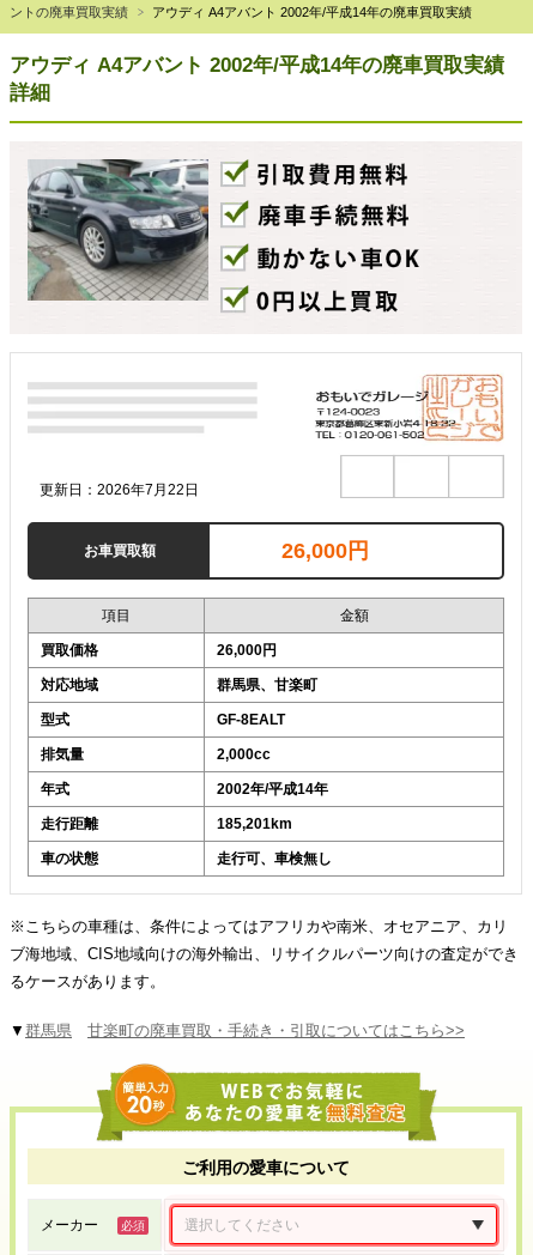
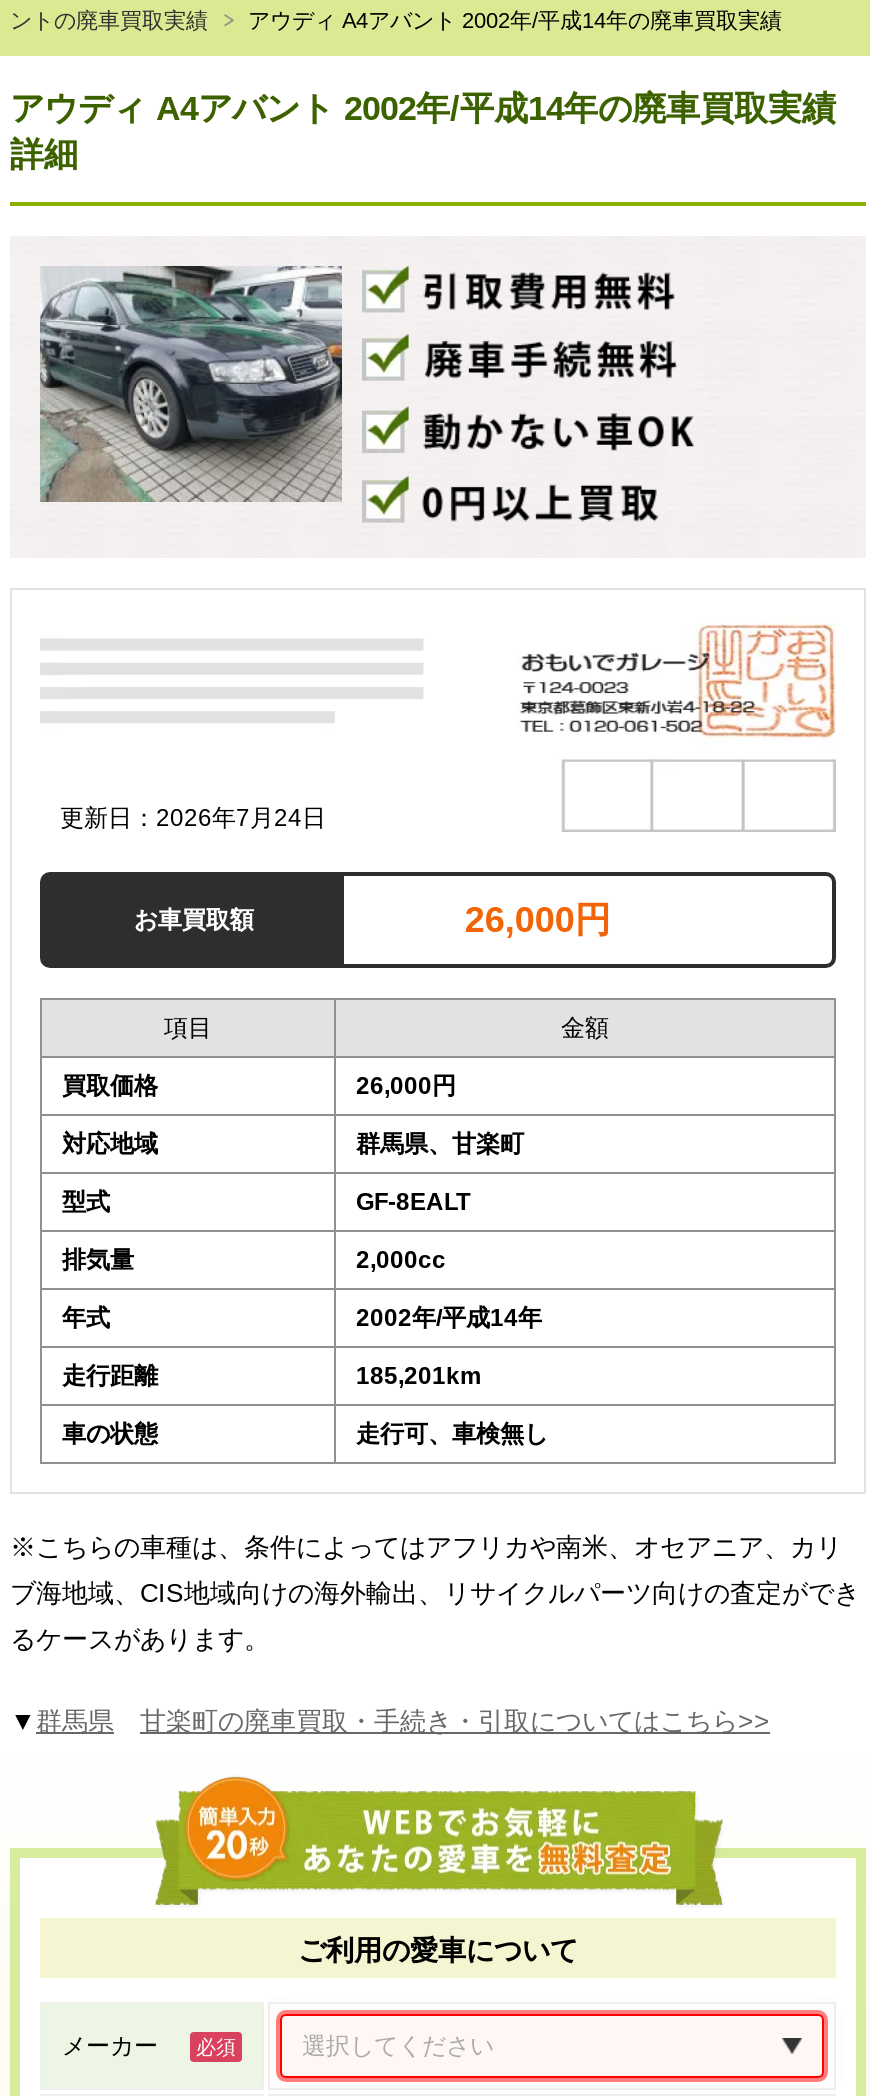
- 更新日：2026年7月22日
+ 更新日：2026年7月24日
